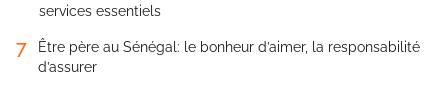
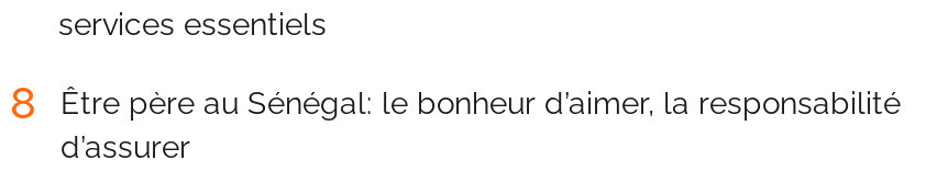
- 7 Être père au Sénégal: le bonheur d’aimer, la responsabilité
+ 8 Être père au Sénégal: le bonheur d’aimer, la responsabilité
